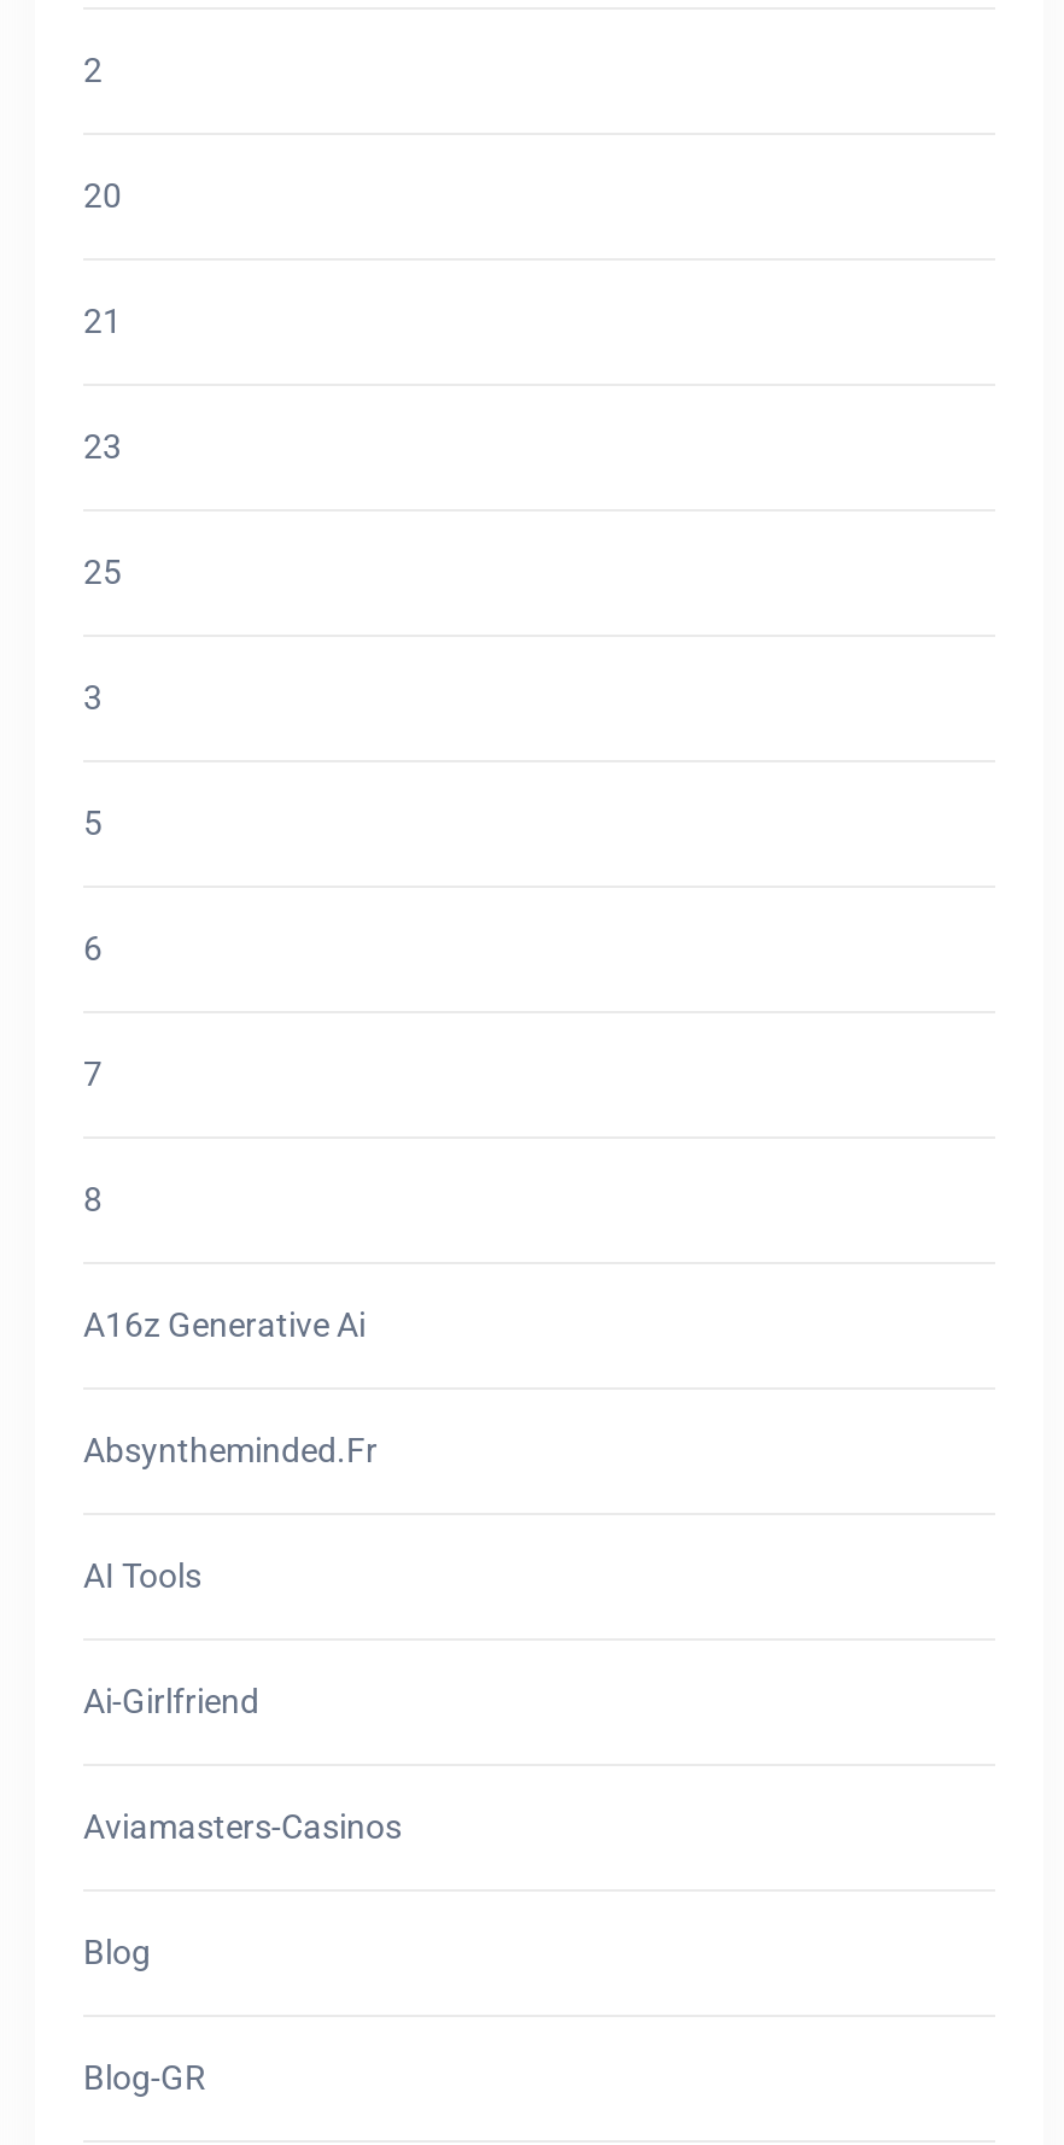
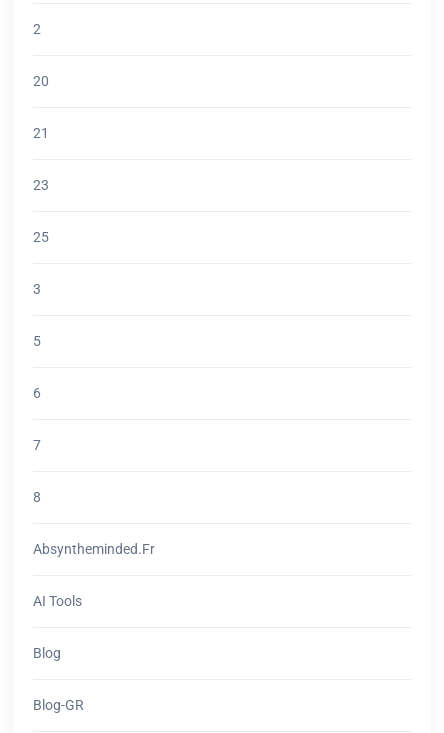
- A16z Generative Ai

- Ai-Girlfriend
- Aviamasters-Casinos
